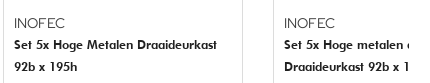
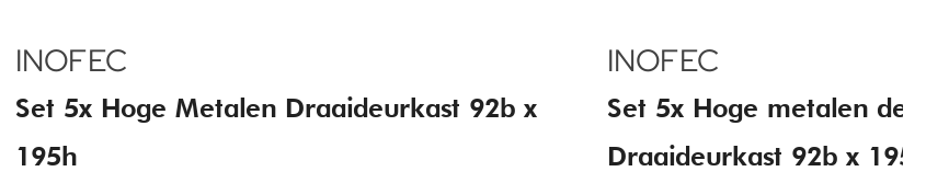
- Set 5x Hoge Metalen Draaideurkast
+ Set 5x Hoge Metalen Draaideurkast 92b x

- 92b x 195h
+ 195h
